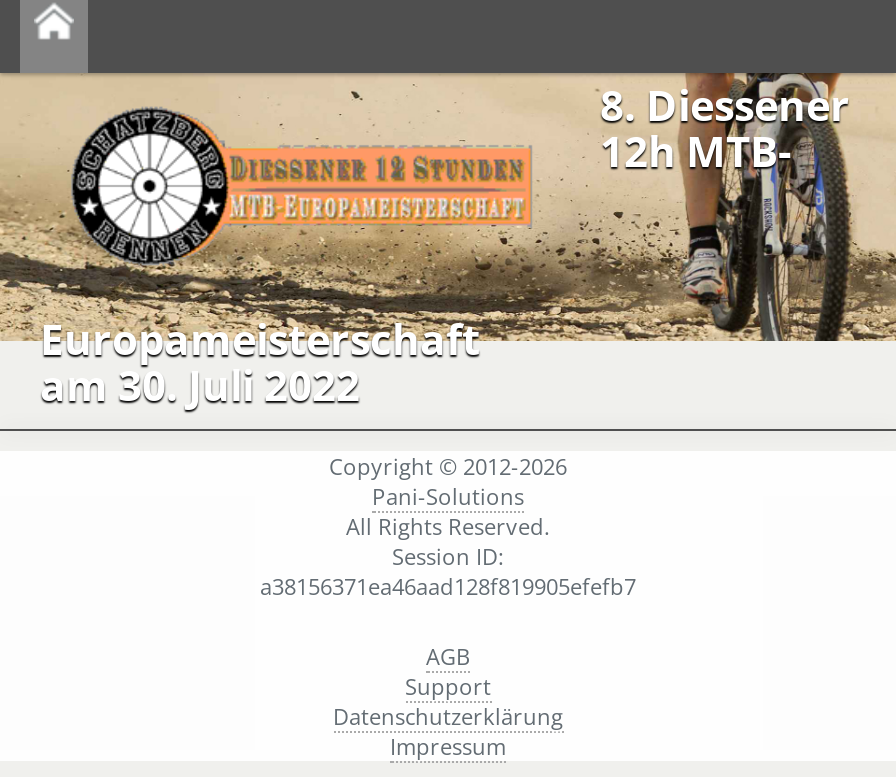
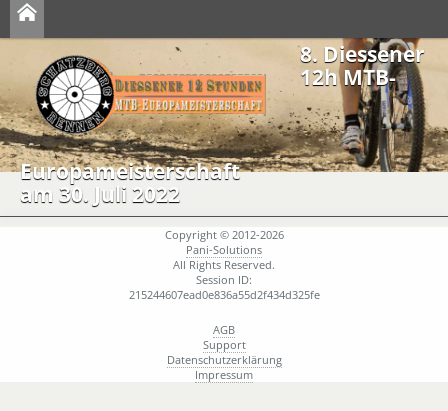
- a38156371ea46aad128f819905efefb7
+ 215244607ead0e836a55d2f434d325fe
